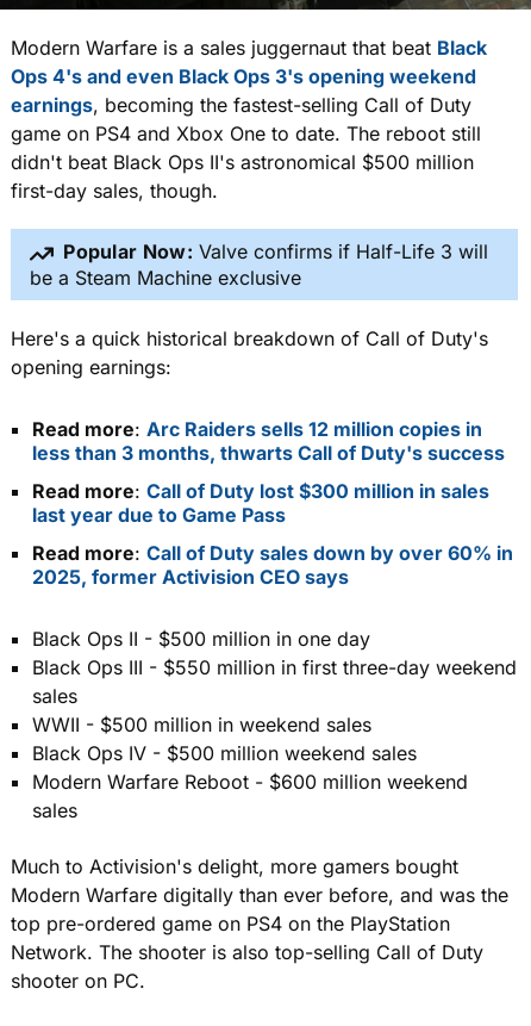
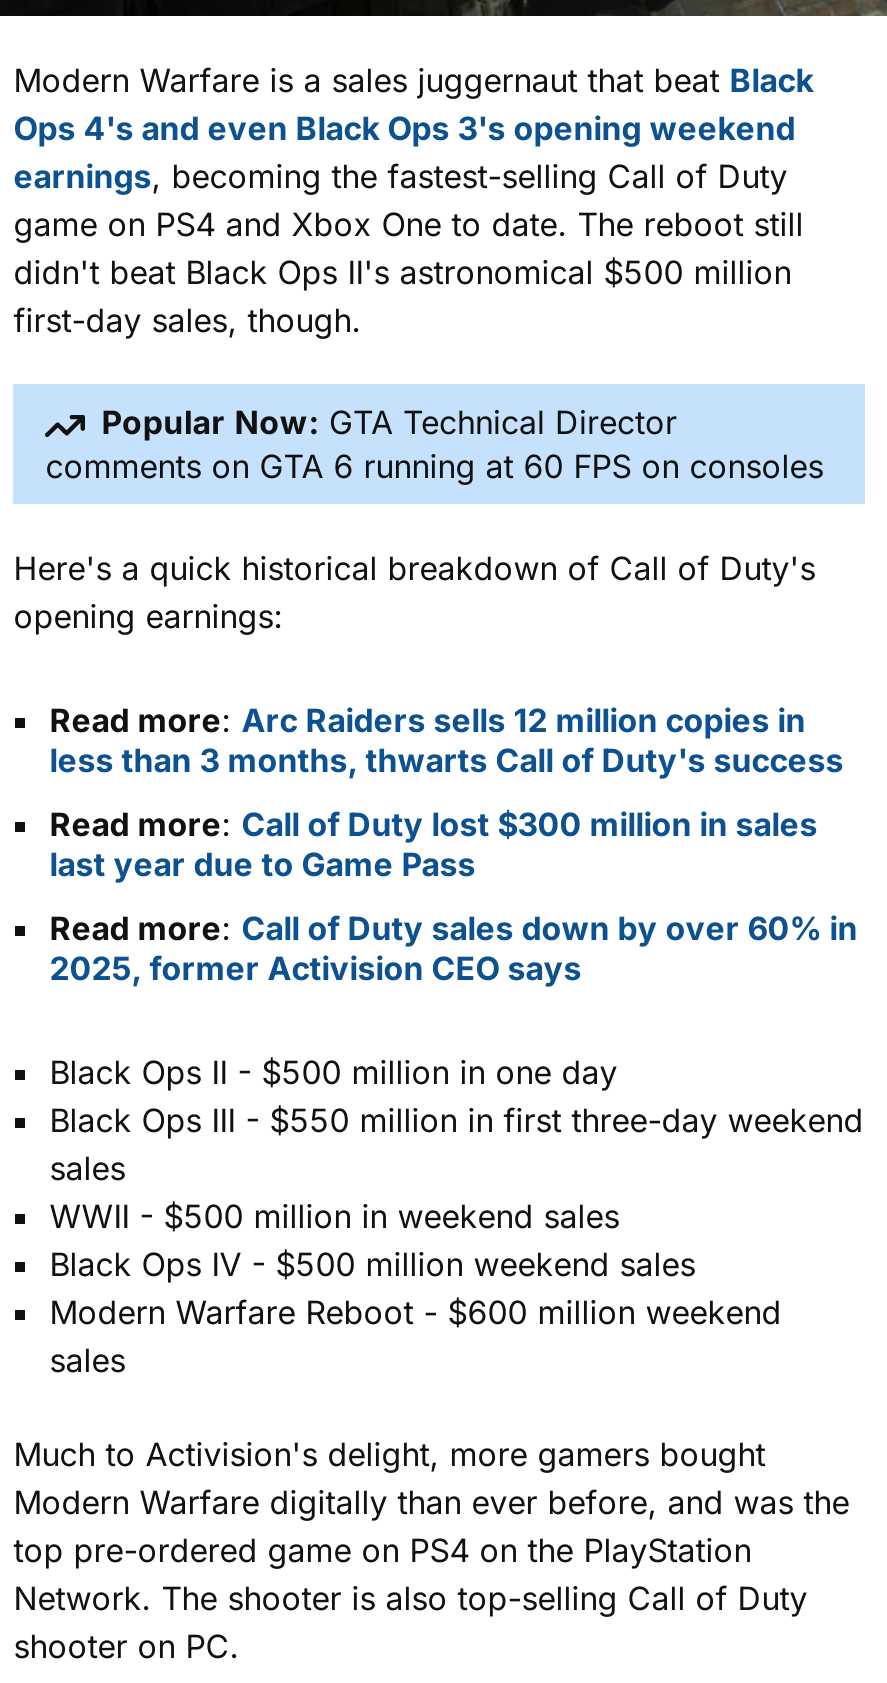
- Popular Now: Valve confirms if Half-Life 3 will
- be a Steam Machine exclusive
+ Popular Now: GTA Technical Director
+ comments on GTA 6 running at 60 FPS on consoles
